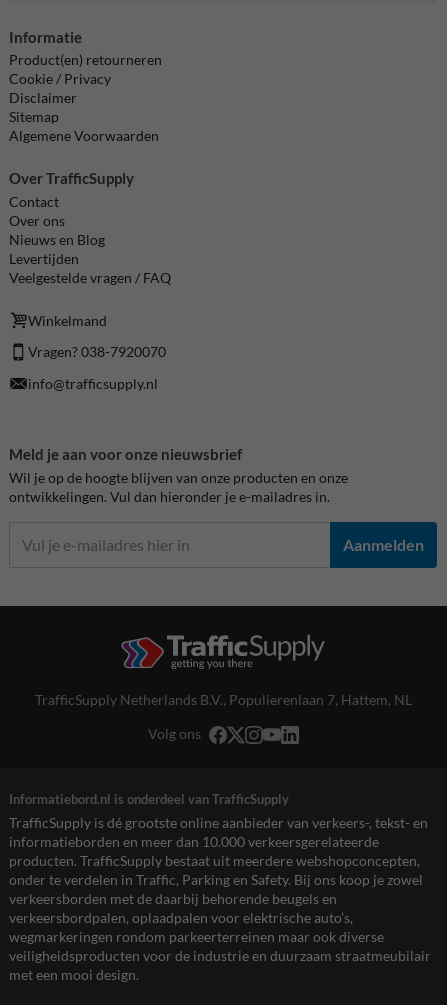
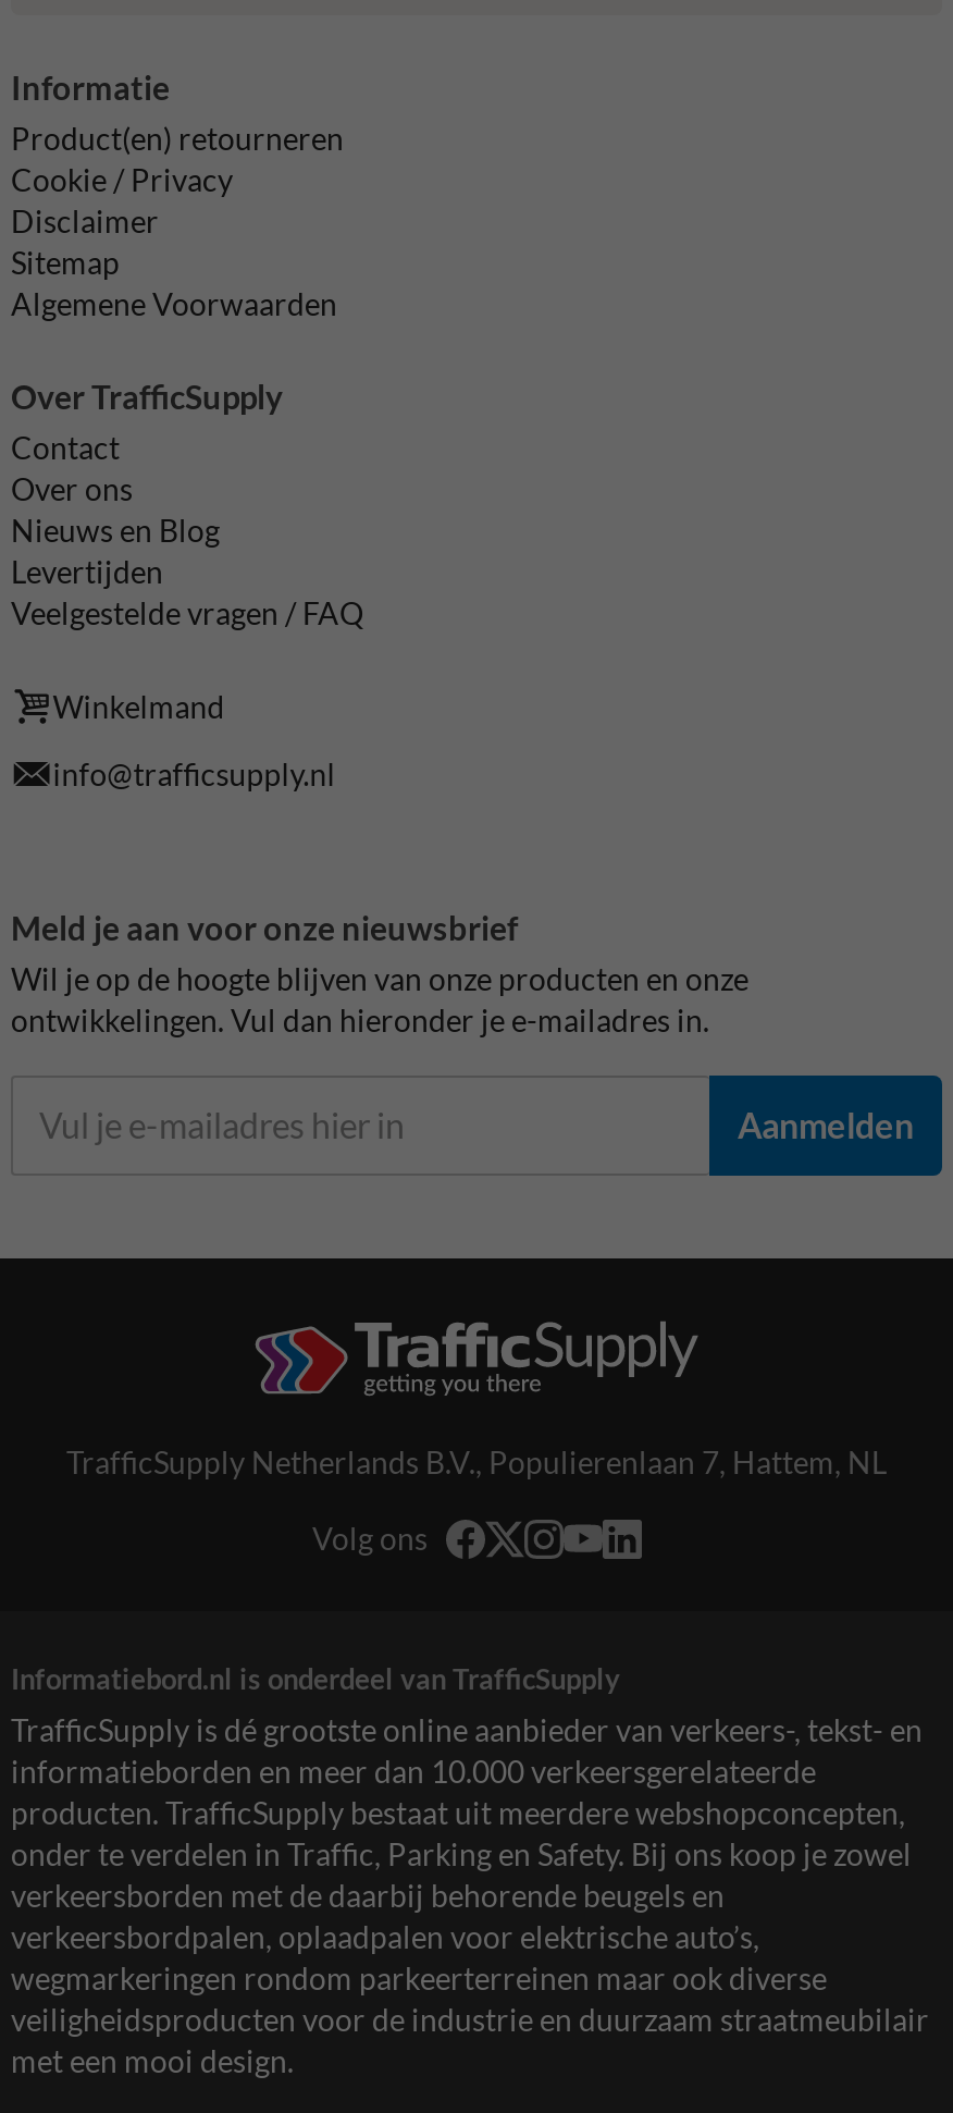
- Vragen? 038-7920070
